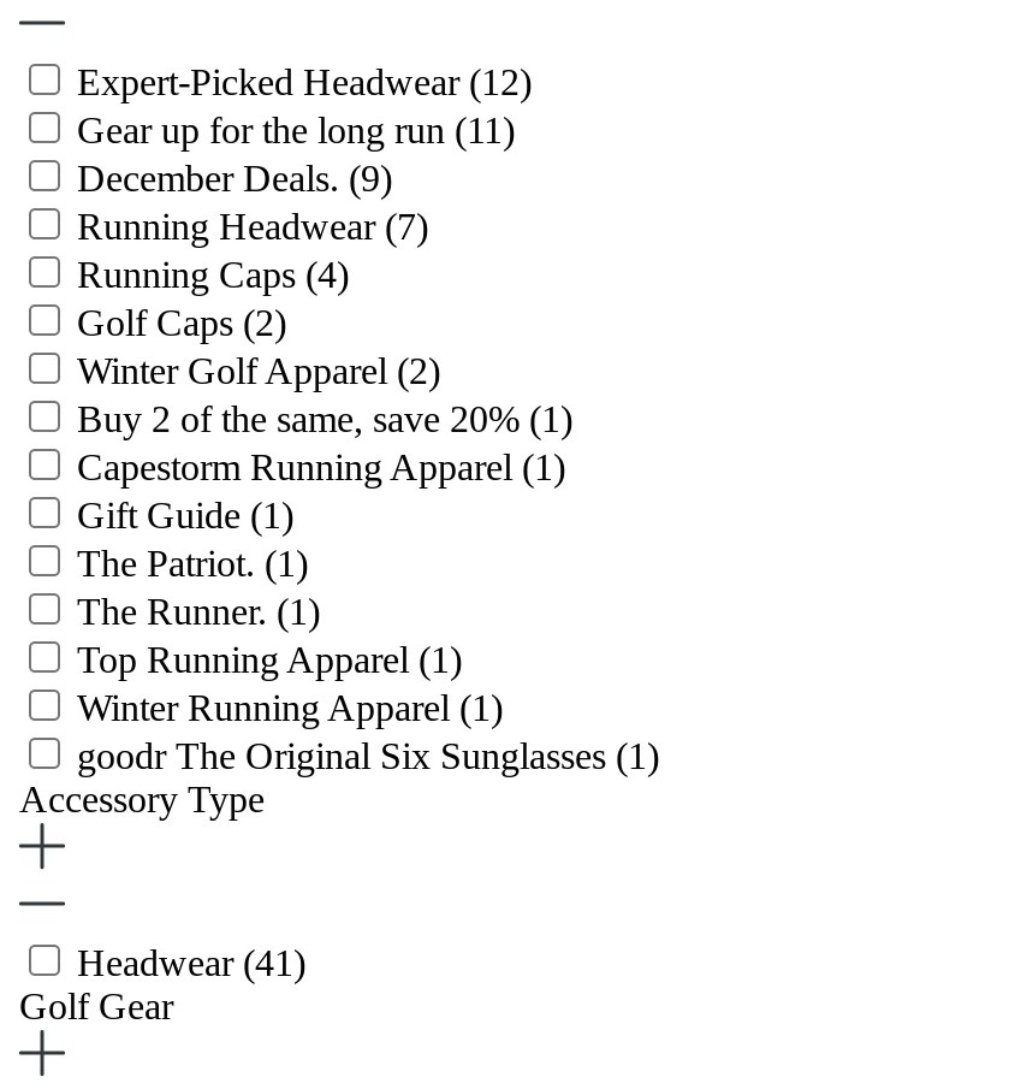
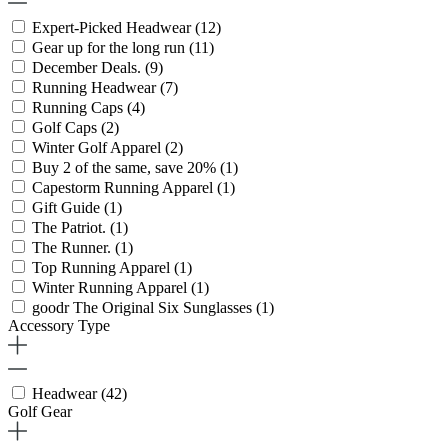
- Headwear (41)
+ Headwear (42)
